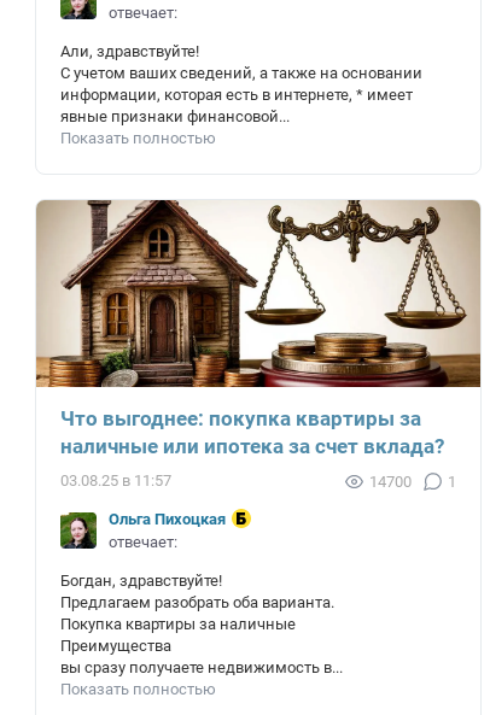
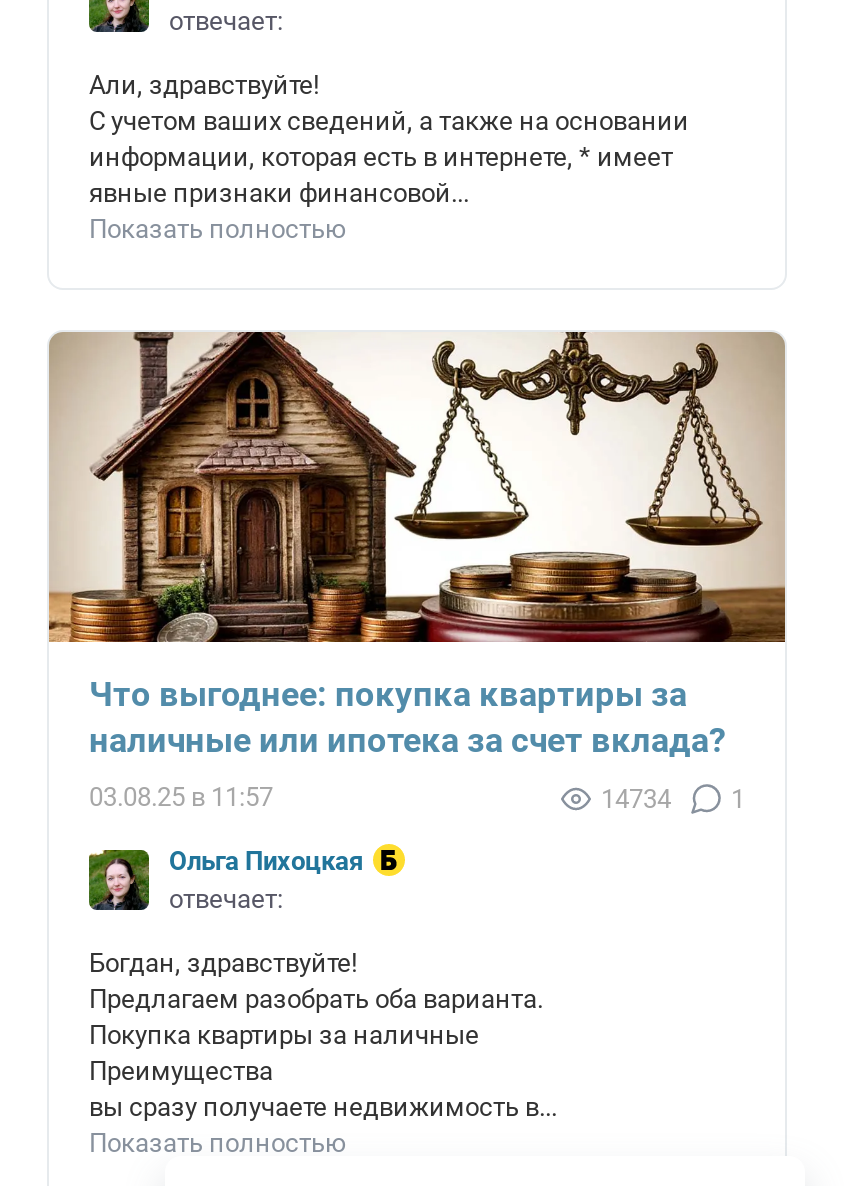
- 14700 1
+ 14734 1
